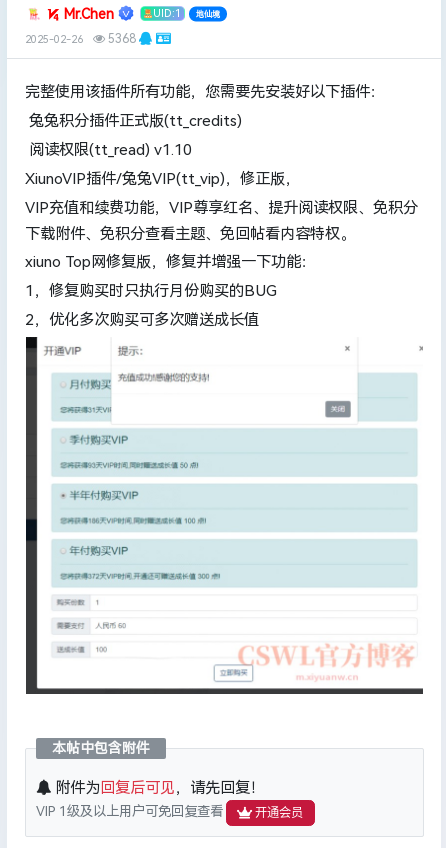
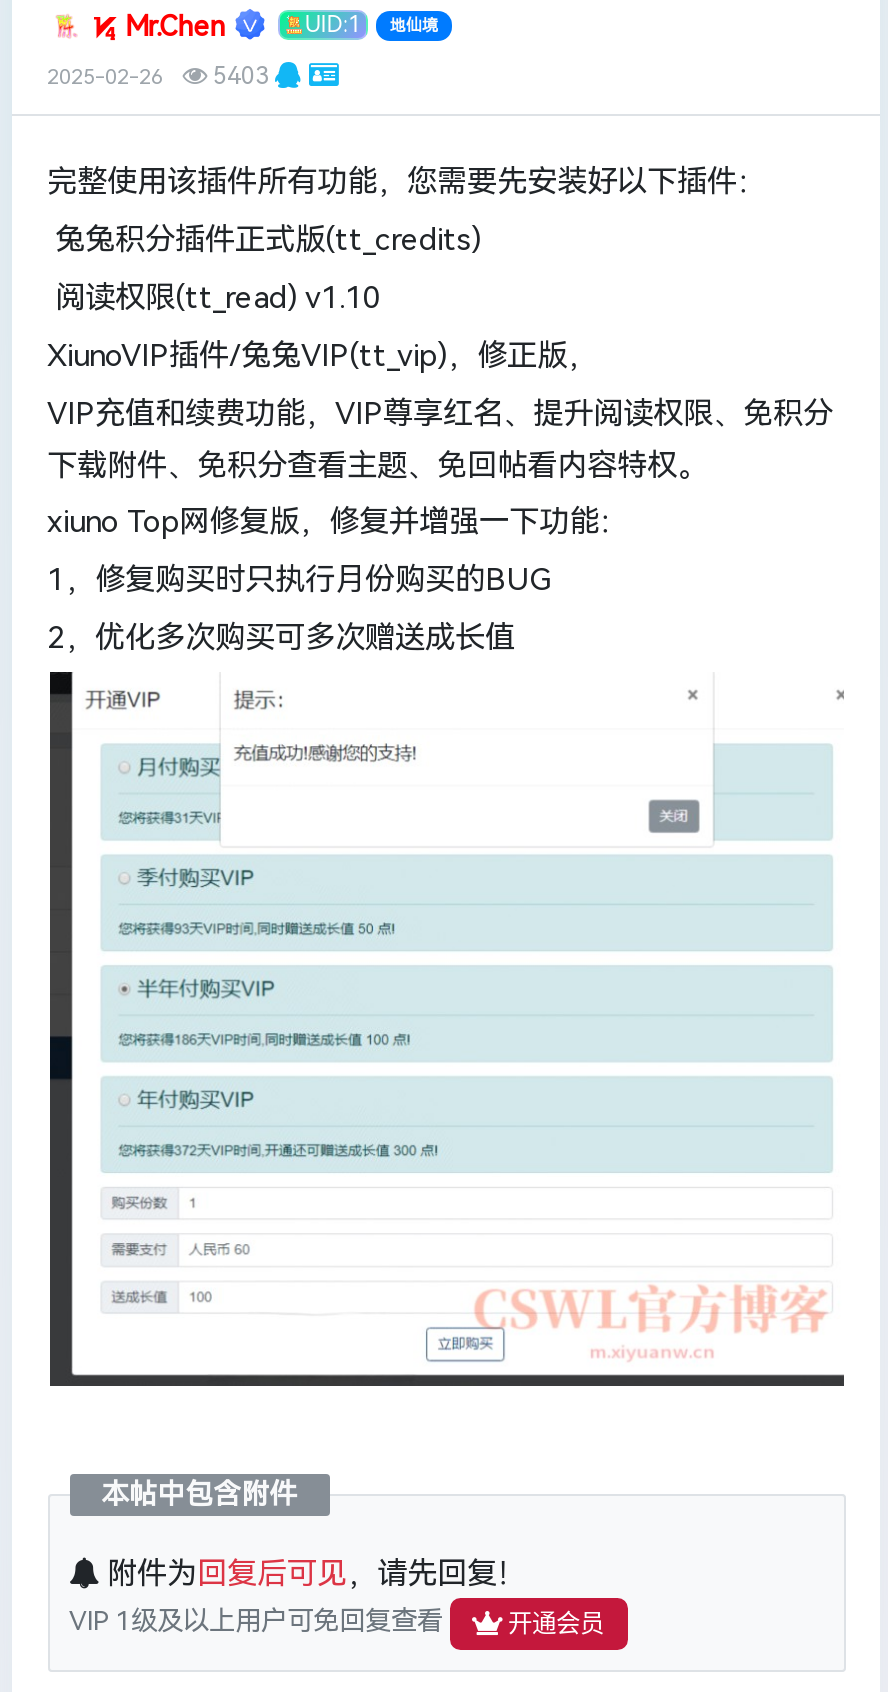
- 2025-02-26 5368
+ 2025-02-26 5403
